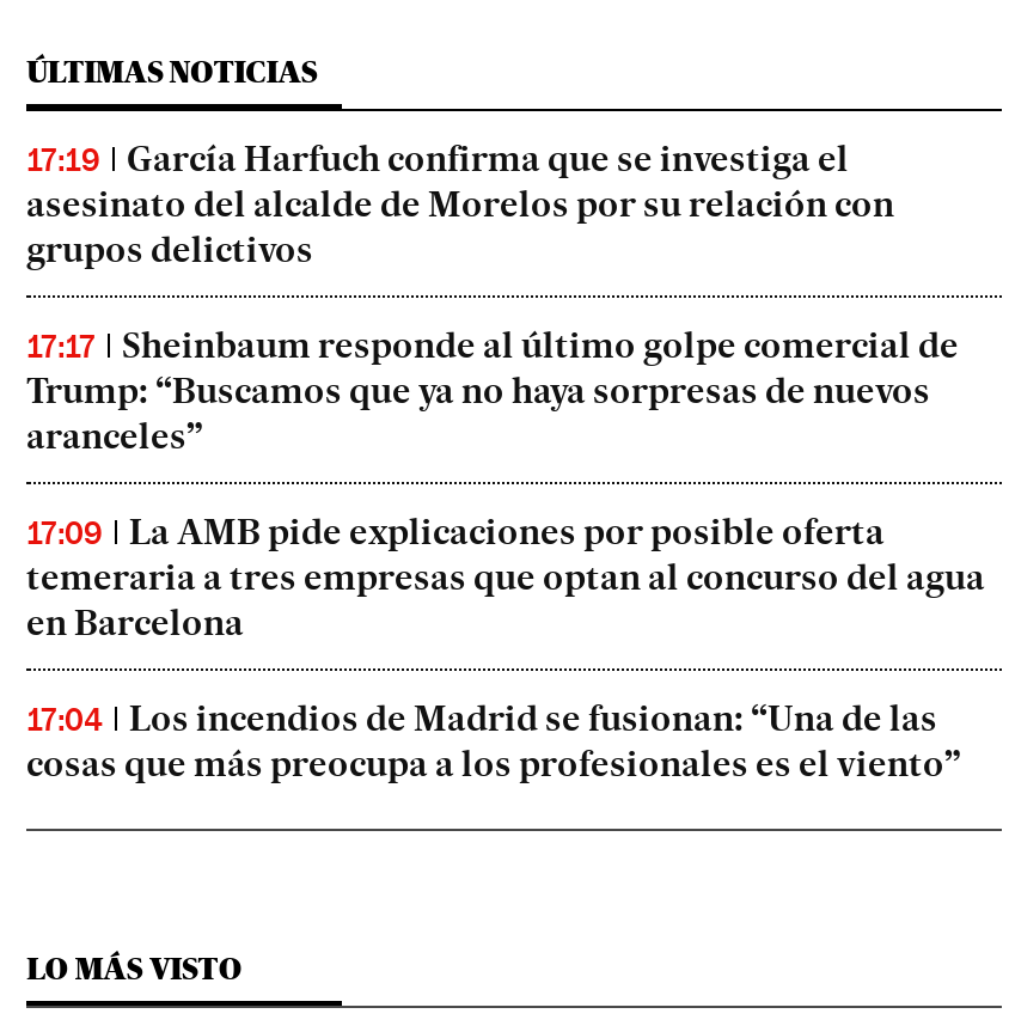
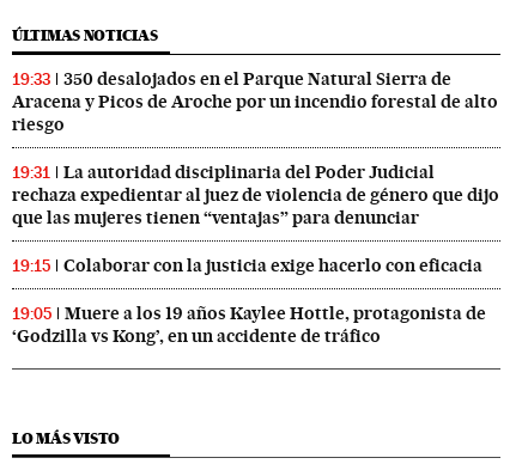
- 17:19
- García Harfuch confirma que se investiga el
- asesinato del alcalde de Morelos por su relación con
- grupos delictivos
+ 19:33
+ 350 desalojados en el Parque Natural Sierra de
+ Aracena y Picos de Aroche por un incendio forestal de alto
+ riesgo

- 17:17
- Sheinbaum responde al último golpe comercial de
- Trump: “Buscamos que ya no haya sorpresas de nuevos
- aranceles”
+ 19:31
+ La autoridad disciplinaria del Poder Judicial
+ rechaza expedientar al juez de violencia de género que dijo
+ que las mujeres tienen “ventajas” para denunciar

- 17:09
- La AMB pide explicaciones por posible oferta
- temeraria a tres empresas que optan al concurso del agua
- en Barcelona
+ 19:15
+ Colaborar con la justicia exige hacerlo con eficacia

- 17:04
- Los incendios de Madrid se fusionan: “Una de las
- cosas que más preocupa a los profesionales es el viento”
+ 19:05
+ Muere a los 19 años Kaylee Hottle, protagonista de
+ ‘Godzilla vs Kong’, en un accidente de tráfico
